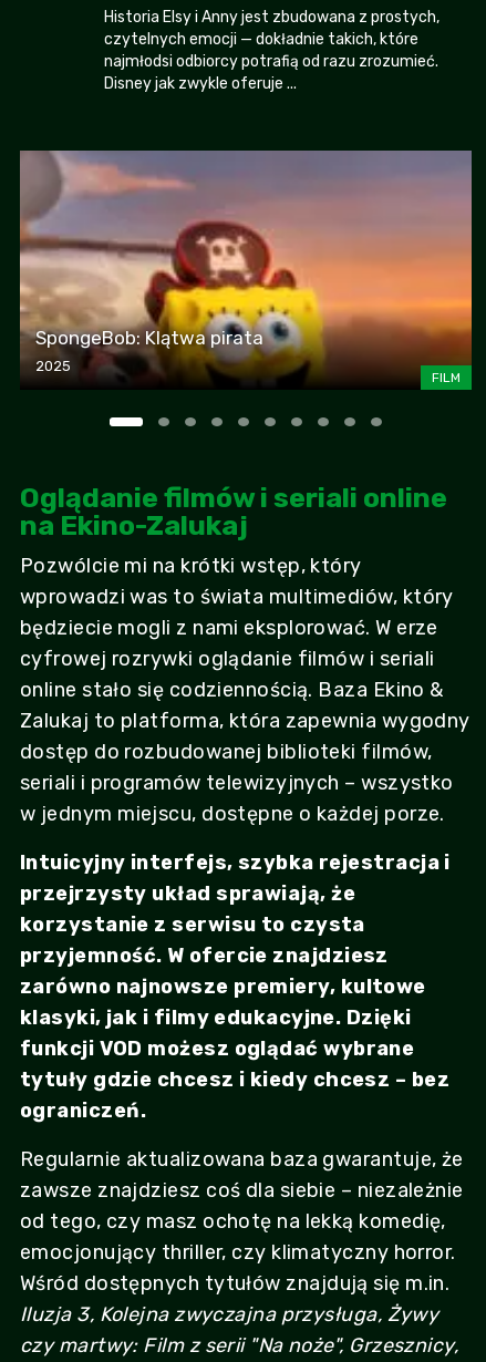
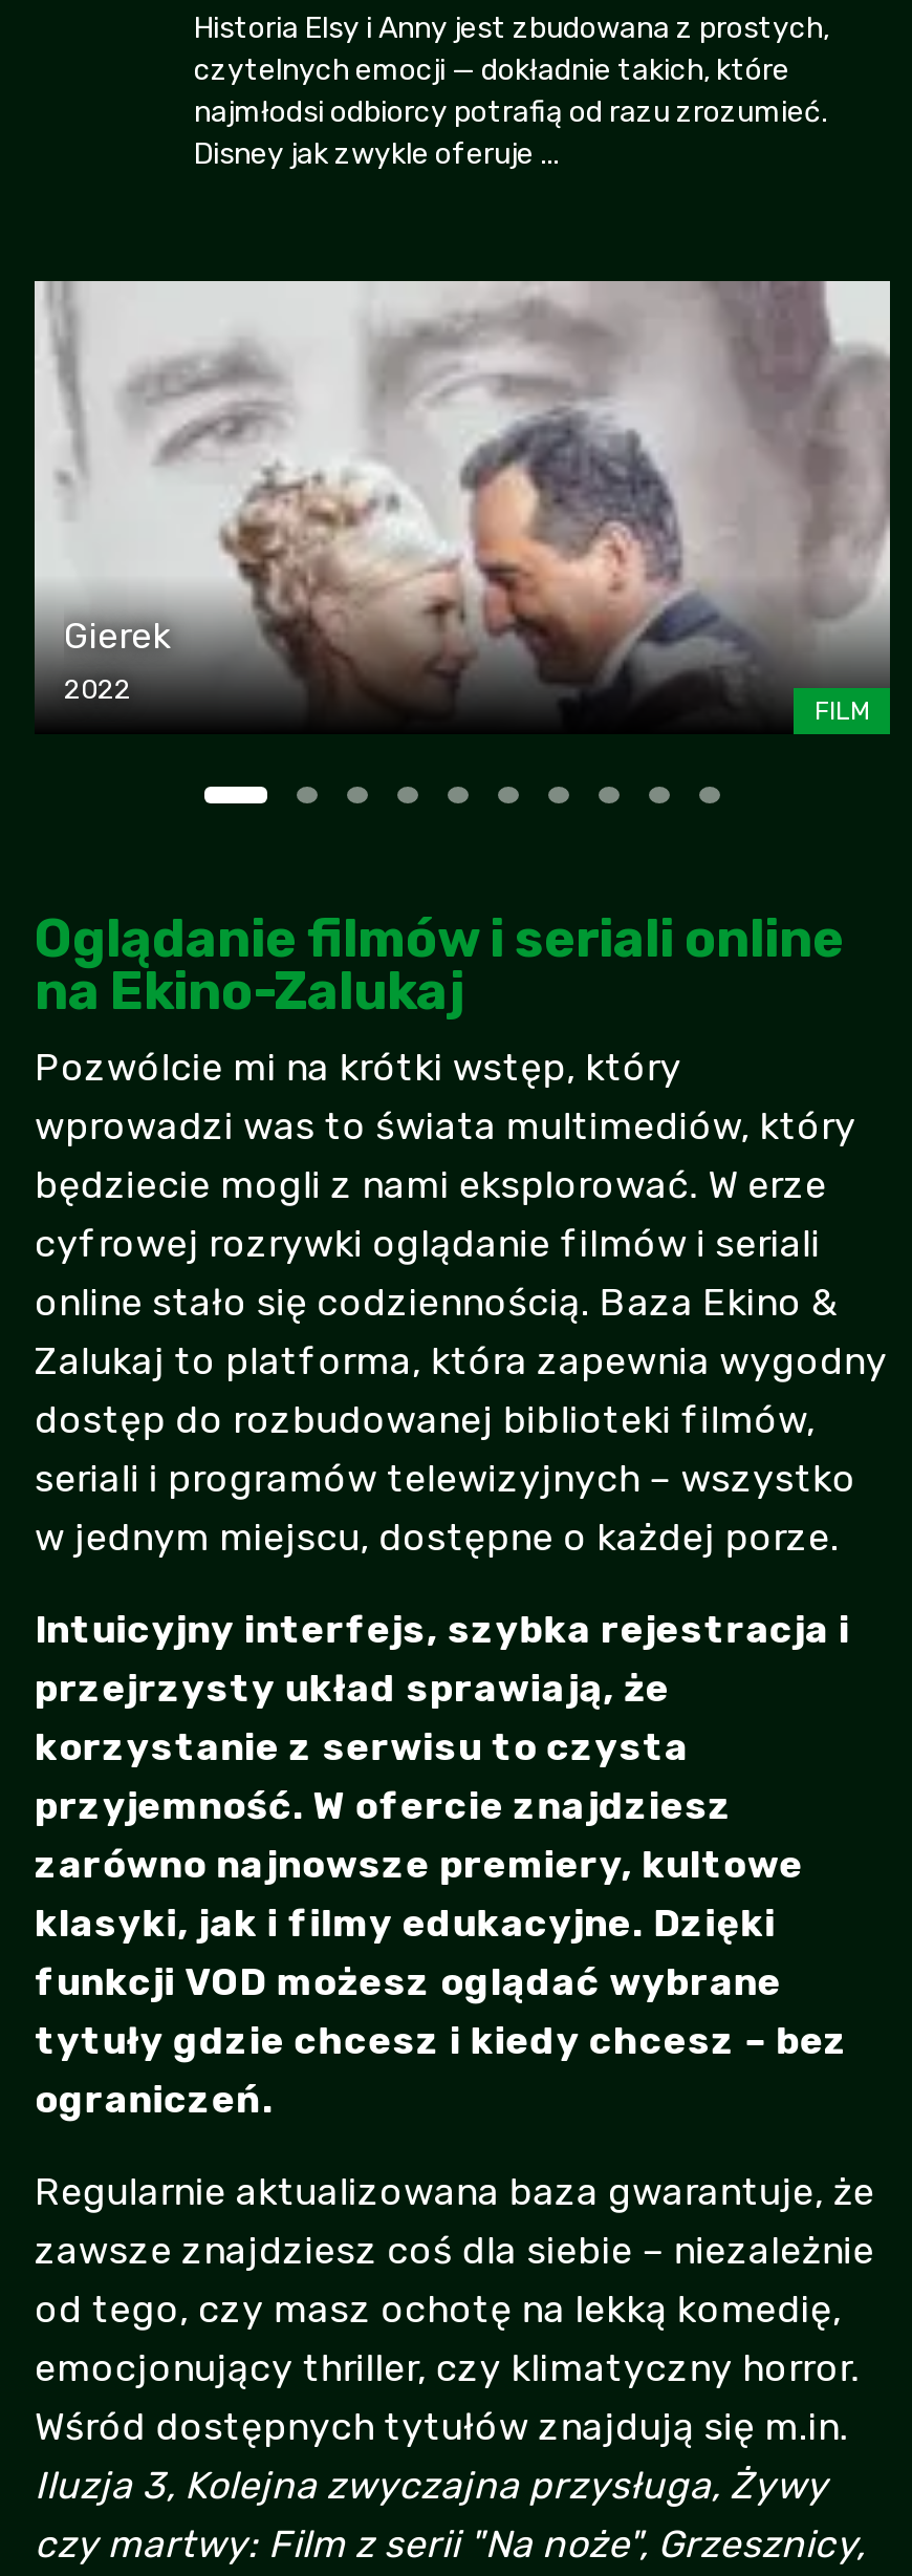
- [image]
- SpongeBob: Klątwa pirata
- 2025
+ [image]
+ Gierek
+ 2022
